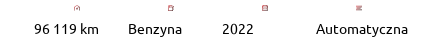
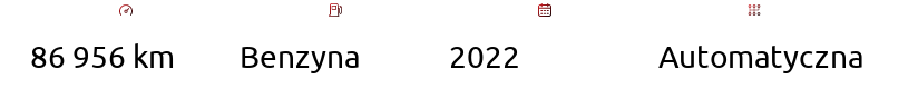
- 96 119 km Benzyna
+ 86 956 km Benzyna
